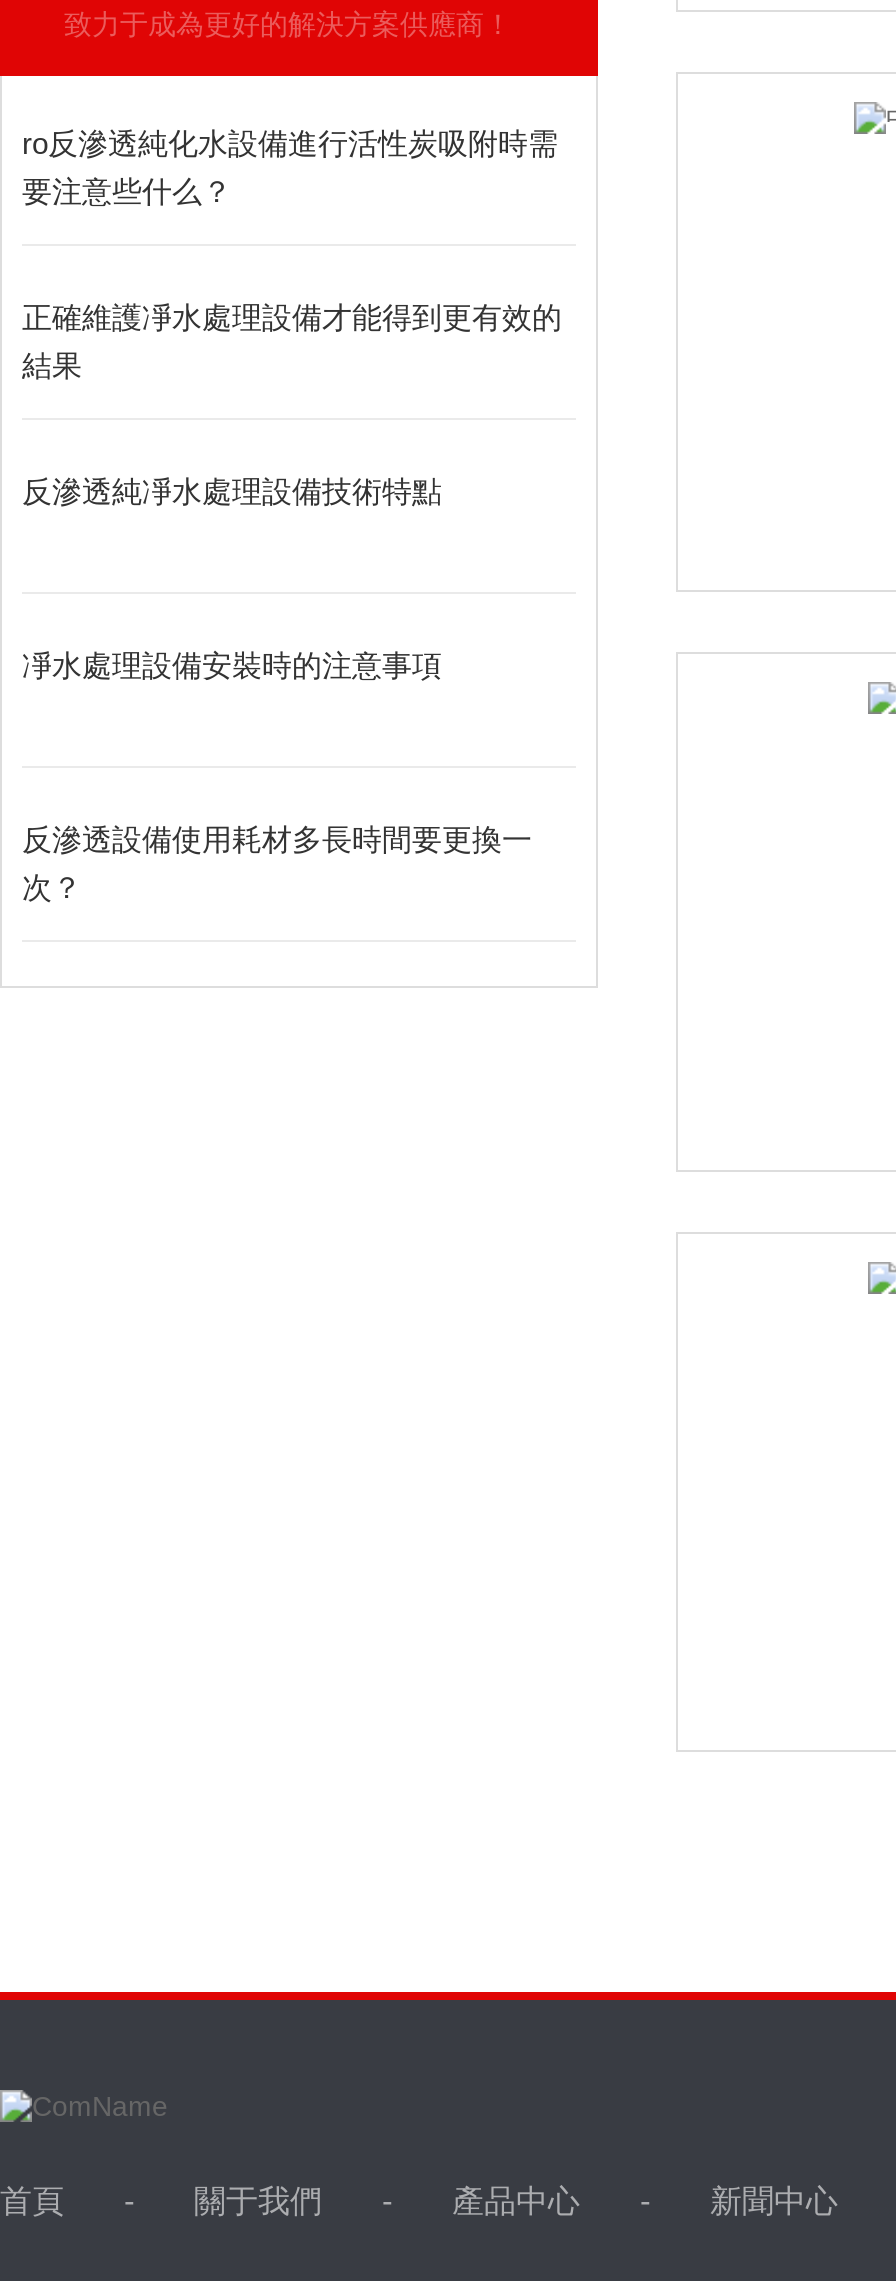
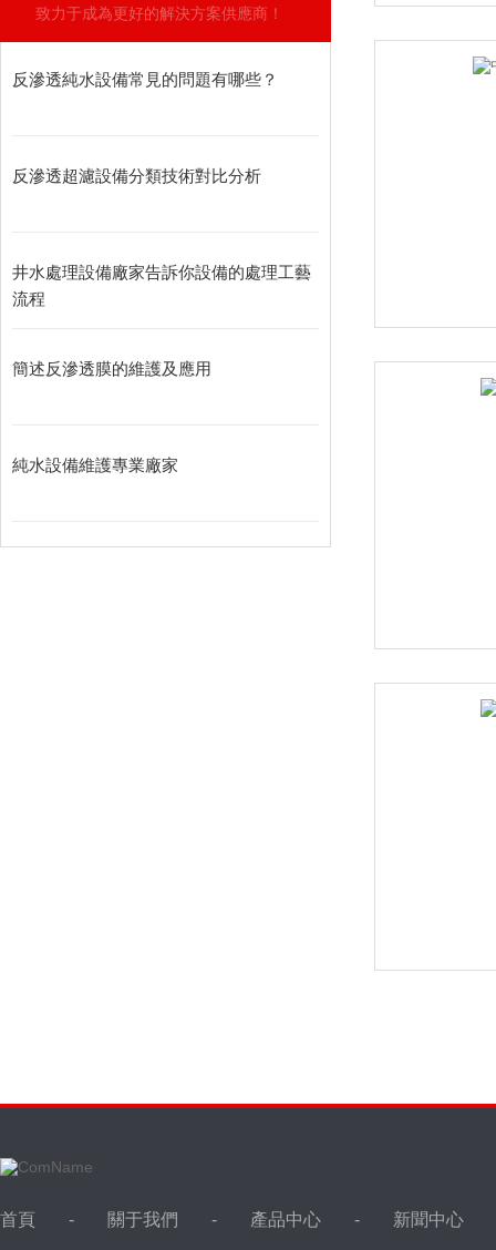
- ro反滲透純化水設備進行活性炭吸附時需
- 要注意些什么？
+ 反滲透純水設備常見的問題有哪些？

- 正確維護凈水處理設備才能得到更有效的
- 結果
+ 反滲透超濾設備分類技術對比分析

- 反滲透純凈水處理設備技術特點
+ 井水處理設備廠家告訴你設備的處理工藝
+ 流程

- 凈水處理設備安裝時的注意事項
+ 簡述反滲透膜的維護及應用

- 反滲透設備使用耗材多長時間要更換一
- 次？
+ 純水設備維護專業廠家
